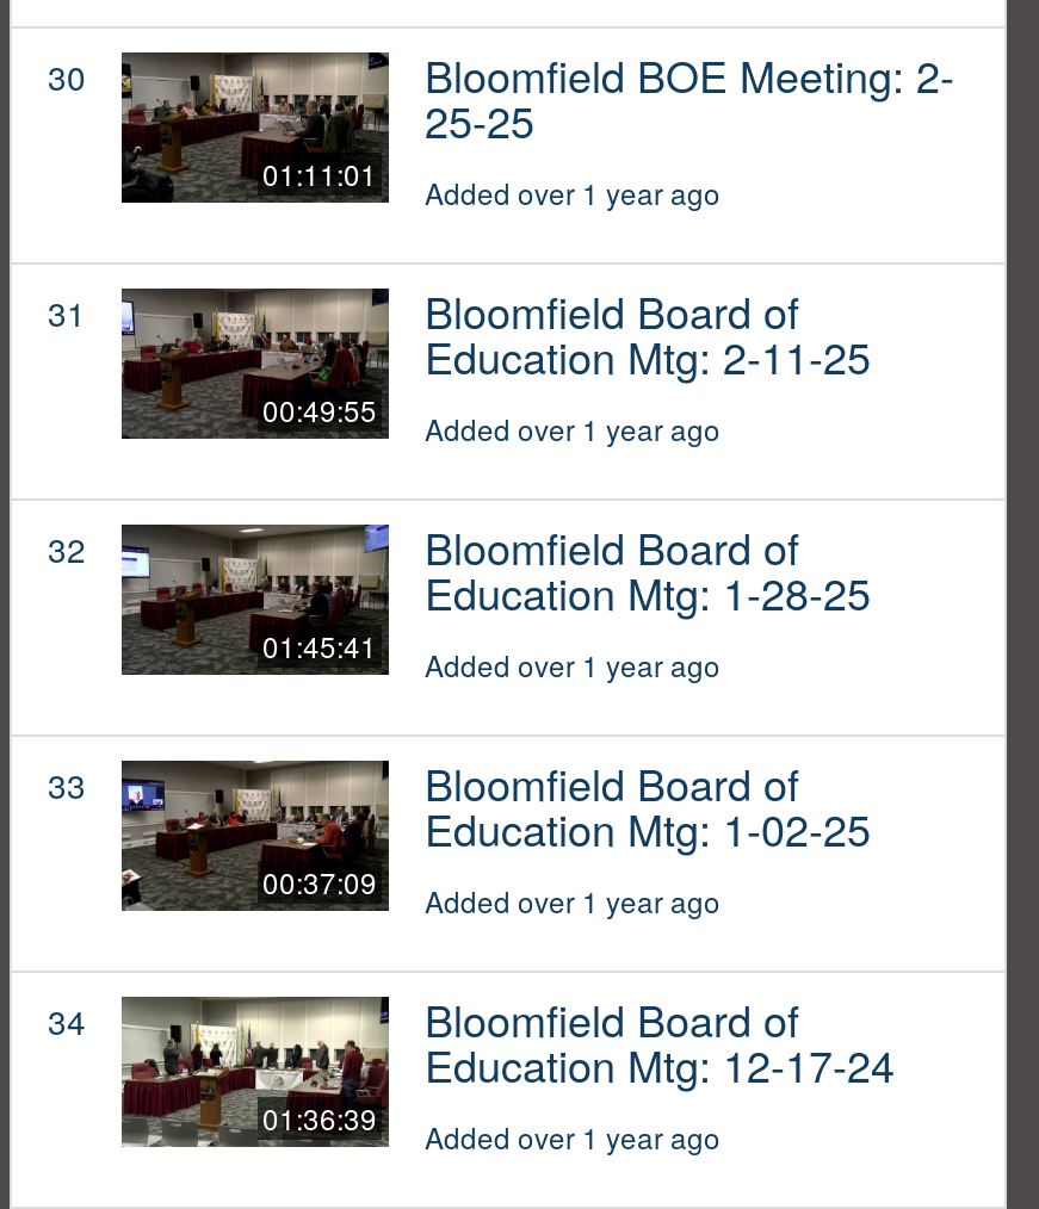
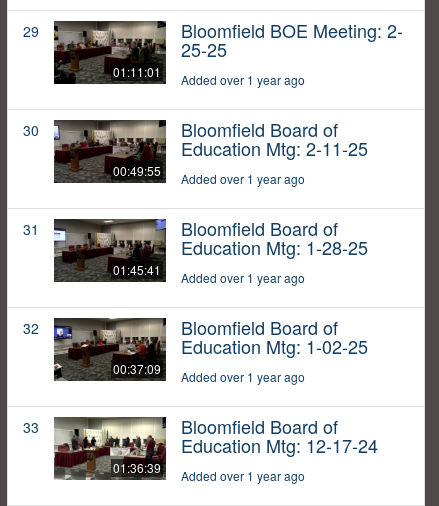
- 30
+ 29

- 31
+ 30

- 32
+ 31

- 33
+ 32

- 34
+ 33
